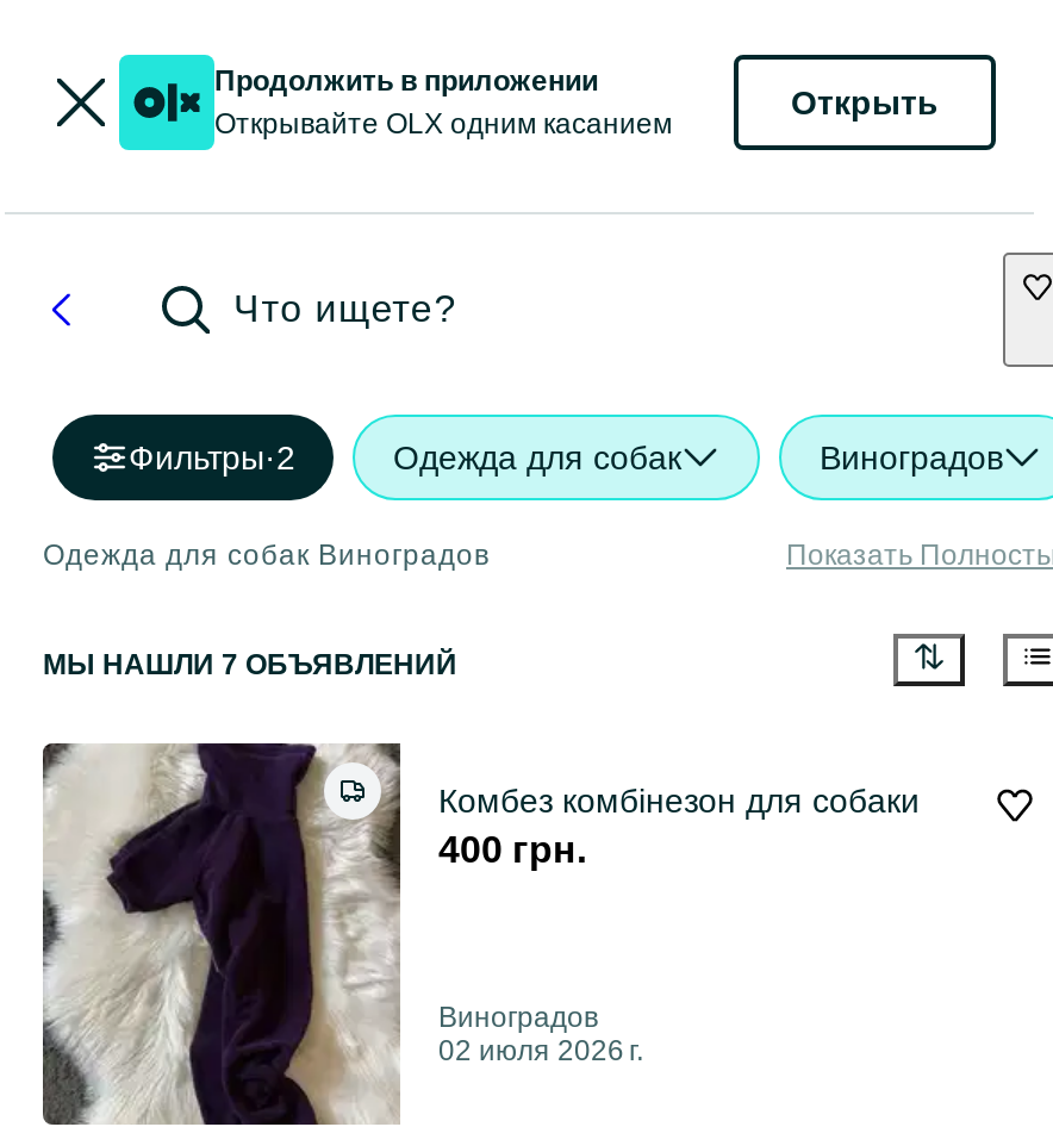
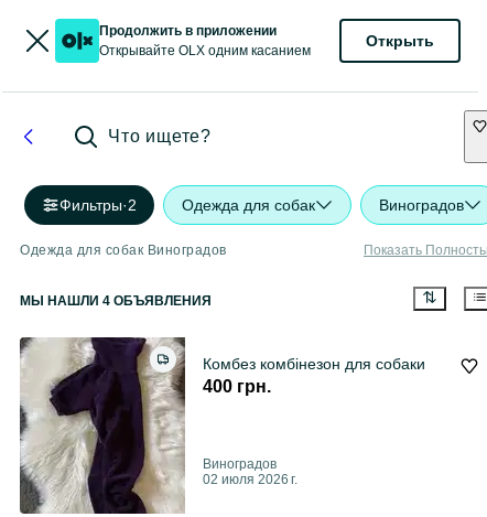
- МЫ НАШЛИ 7 ОБЪЯВЛЕНИЙ
+ МЫ НАШЛИ 4 ОБЪЯВЛЕНИЯ
